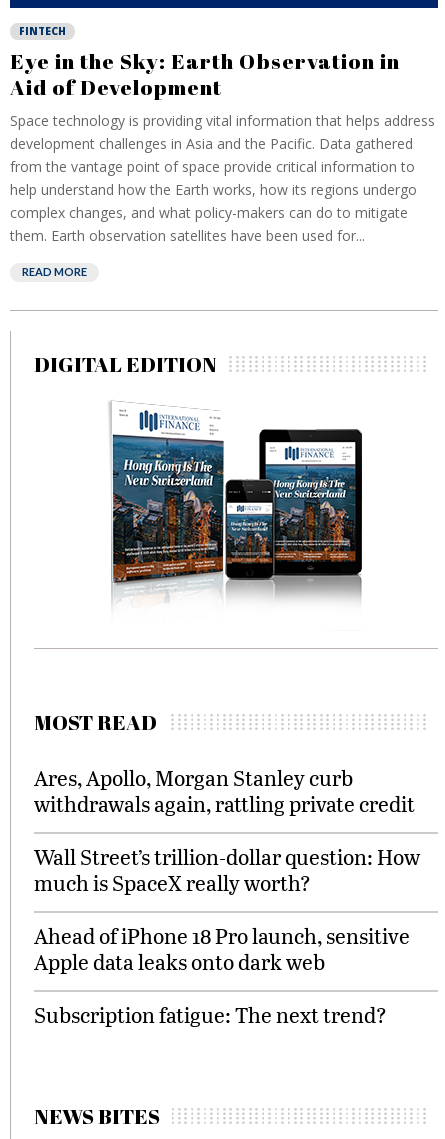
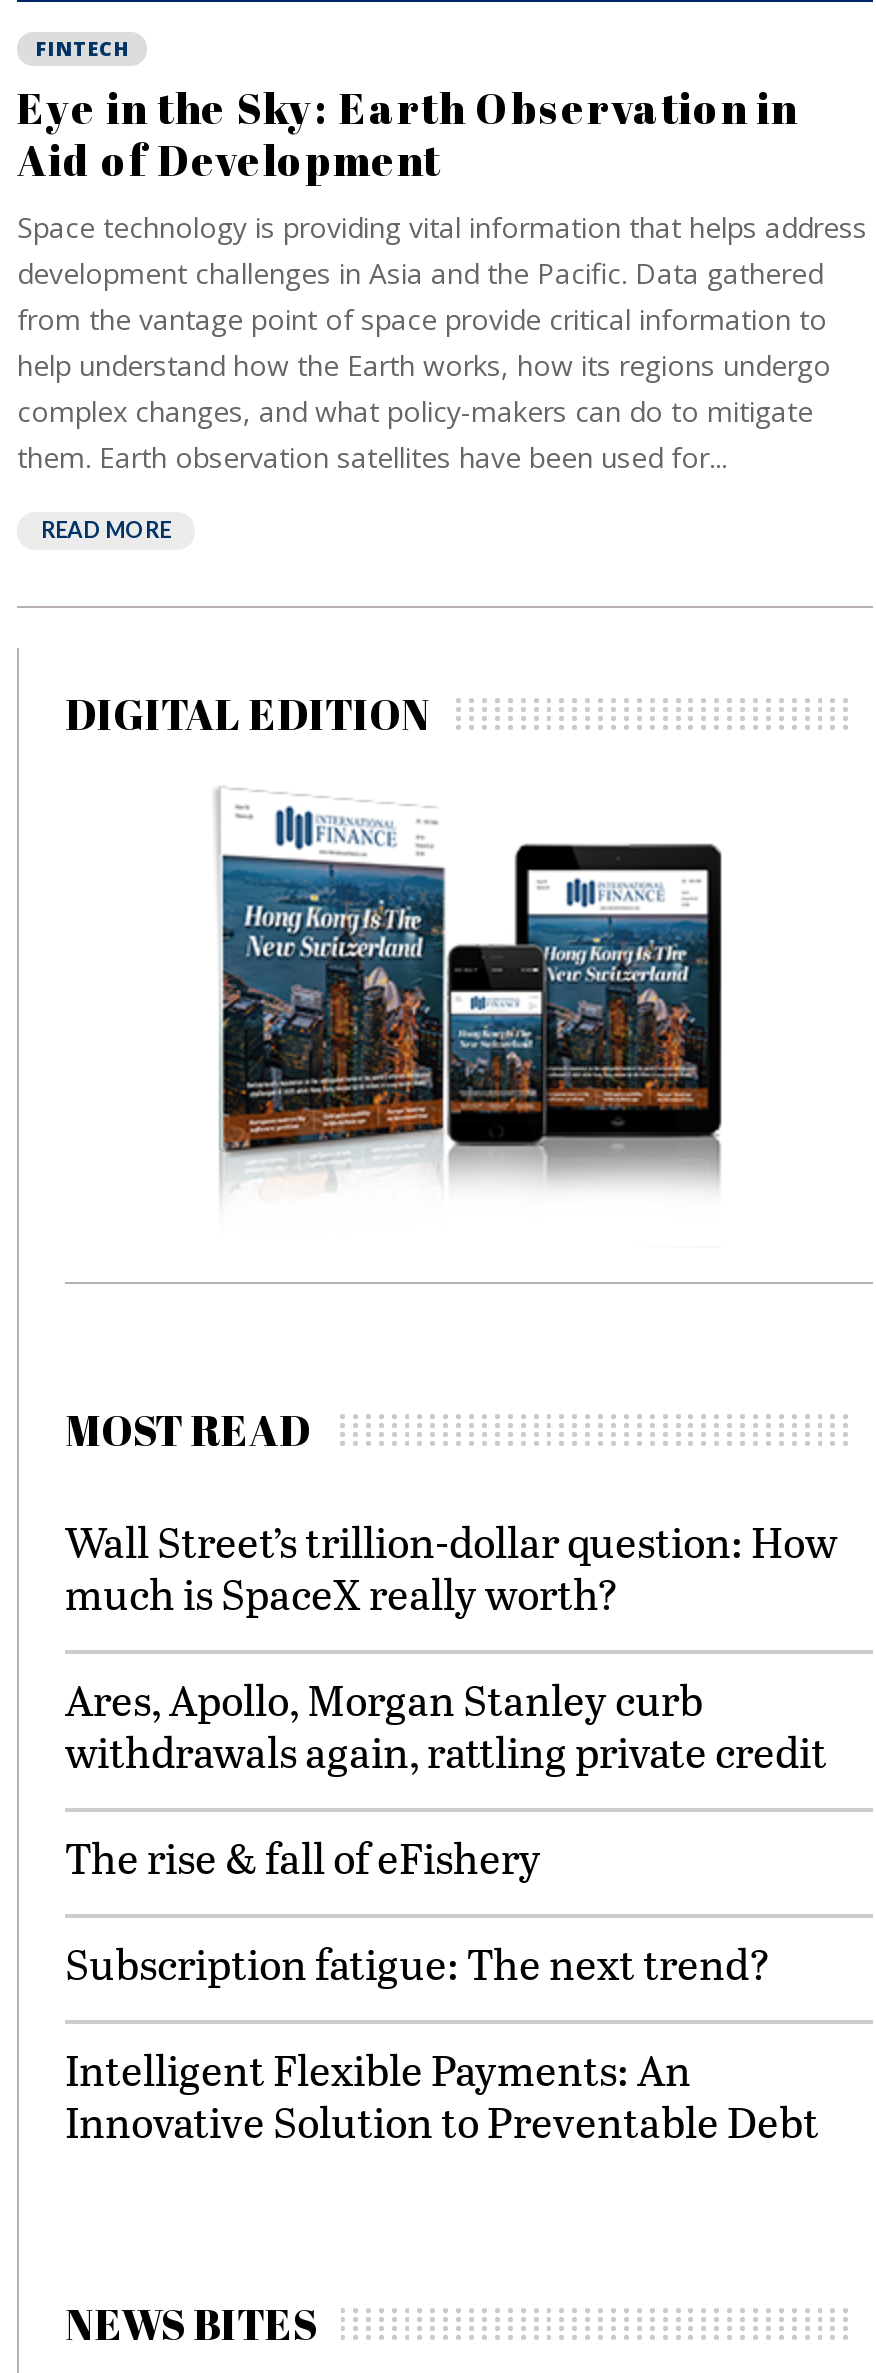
moved down: Ares, Apollo, Morgan Stanley curb | withdrawals again, rattling private credit

moved up: Wall Street’s trillion-dollar question: How | much is SpaceX really worth?

- Ahead of iPhone 18 Pro launch, sensitive
- Apple data leaks onto dark web
+ The rise & fall of eFishery

moved up: Subscription fatigue: The next trend?

+ Intelligent Flexible Payments: An
+ Innovative Solution to Preventable Debt
